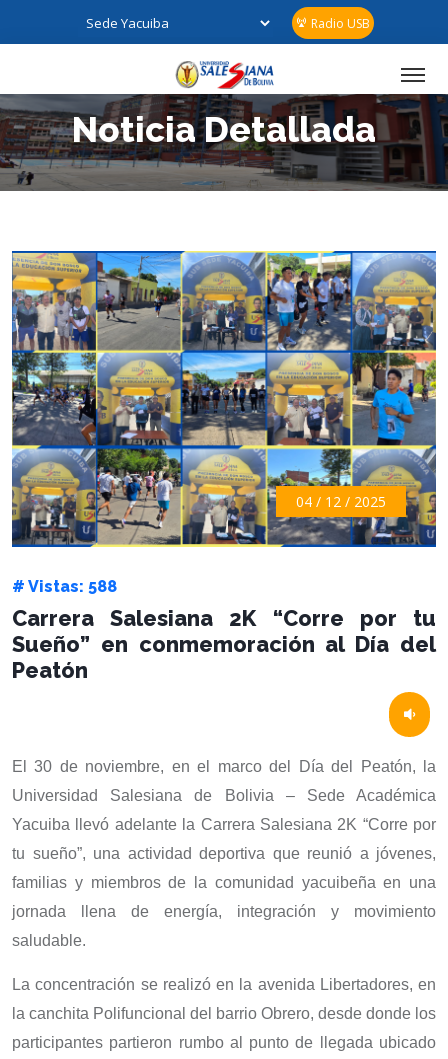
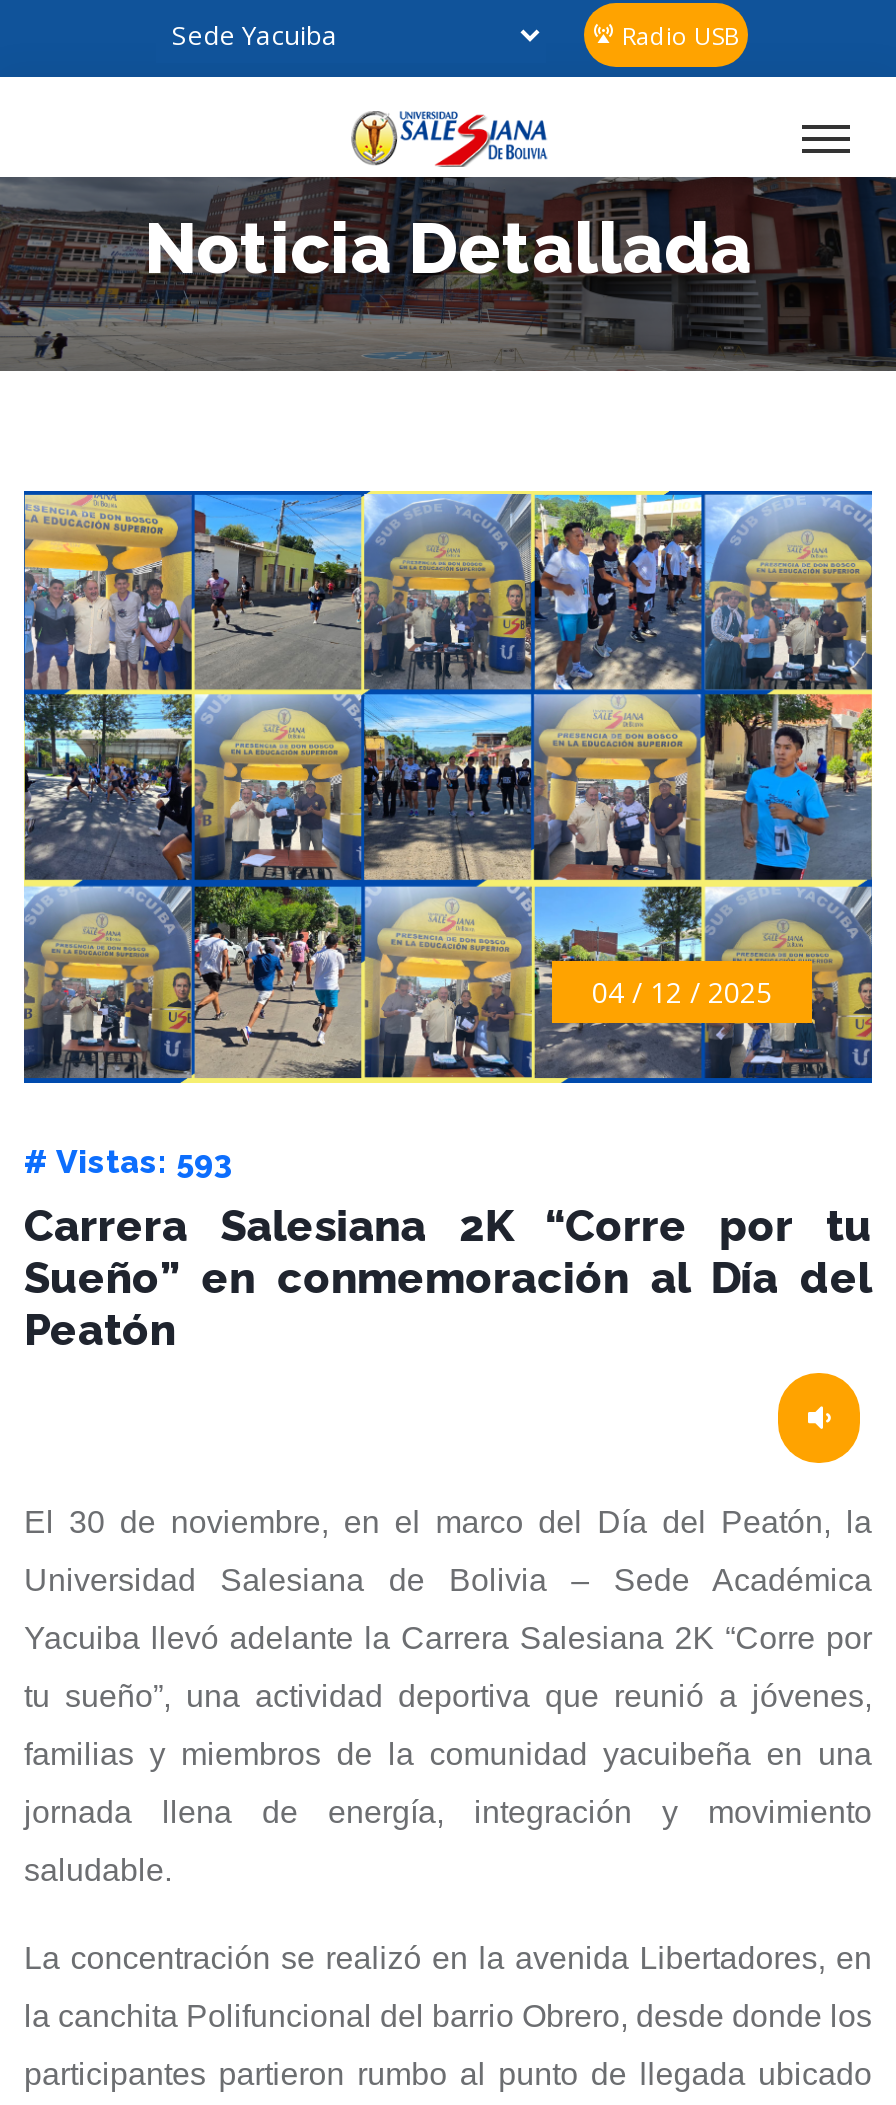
- # Vistas: 588
+ # Vistas: 593
